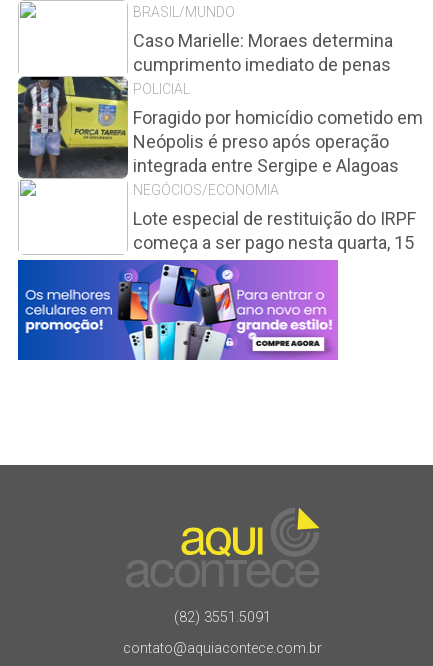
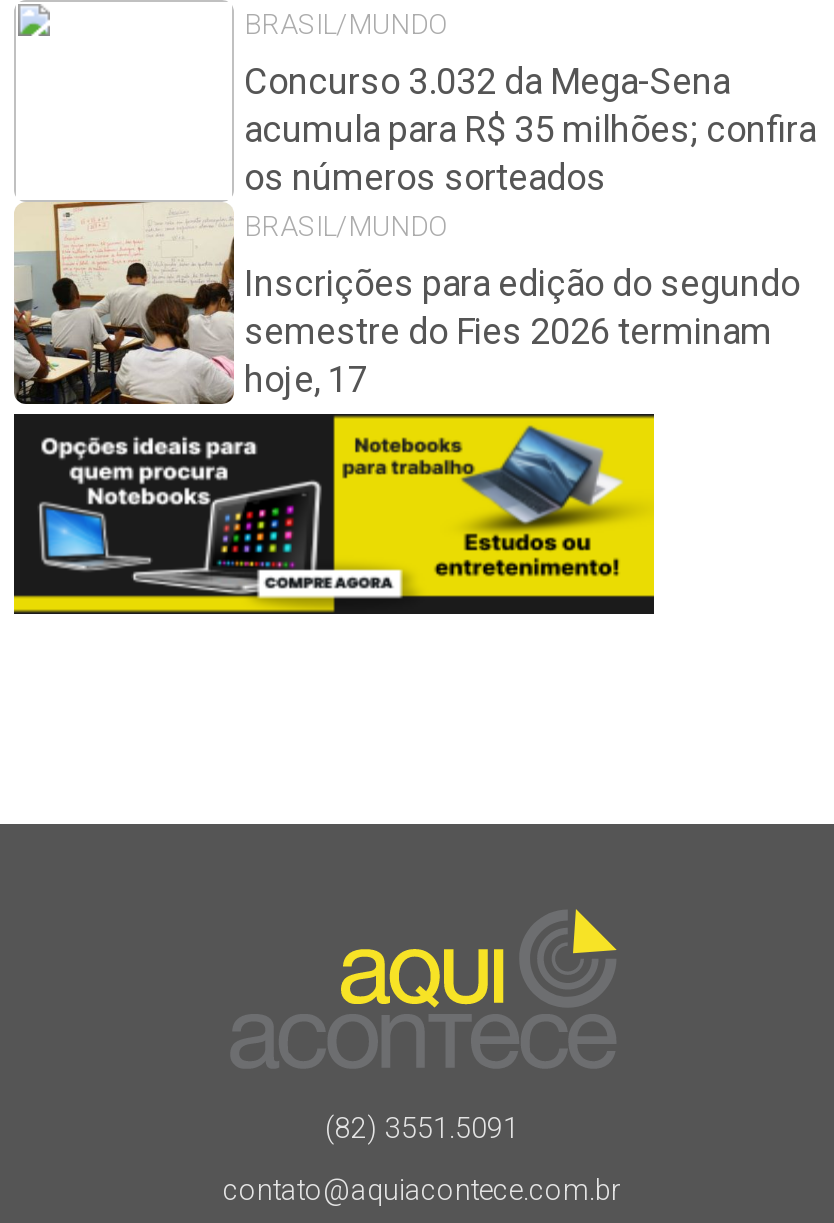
- [image]
- Caso Marielle: Moraes determina
- cumprimento imediato de penas
- POLICIAL
- Foragido por homicídio cometido em
- Neópolis é preso após operação
- integrada entre Sergipe e Alagoas
- NEGÓCIOS/ECONOMIA
- Lote especial de restituição do IRPF
- começa a ser pago nesta quarta, 15
+ [image]
+ Concurso 3.032 da Mega-Sena
+ acumula para R$ 35 milhões; confira
+ os números sorteados
+ BRASIL/MUNDO
+ Inscrições para edição do segundo
+ semestre do Fies 2026 terminam
+ hoje, 17
